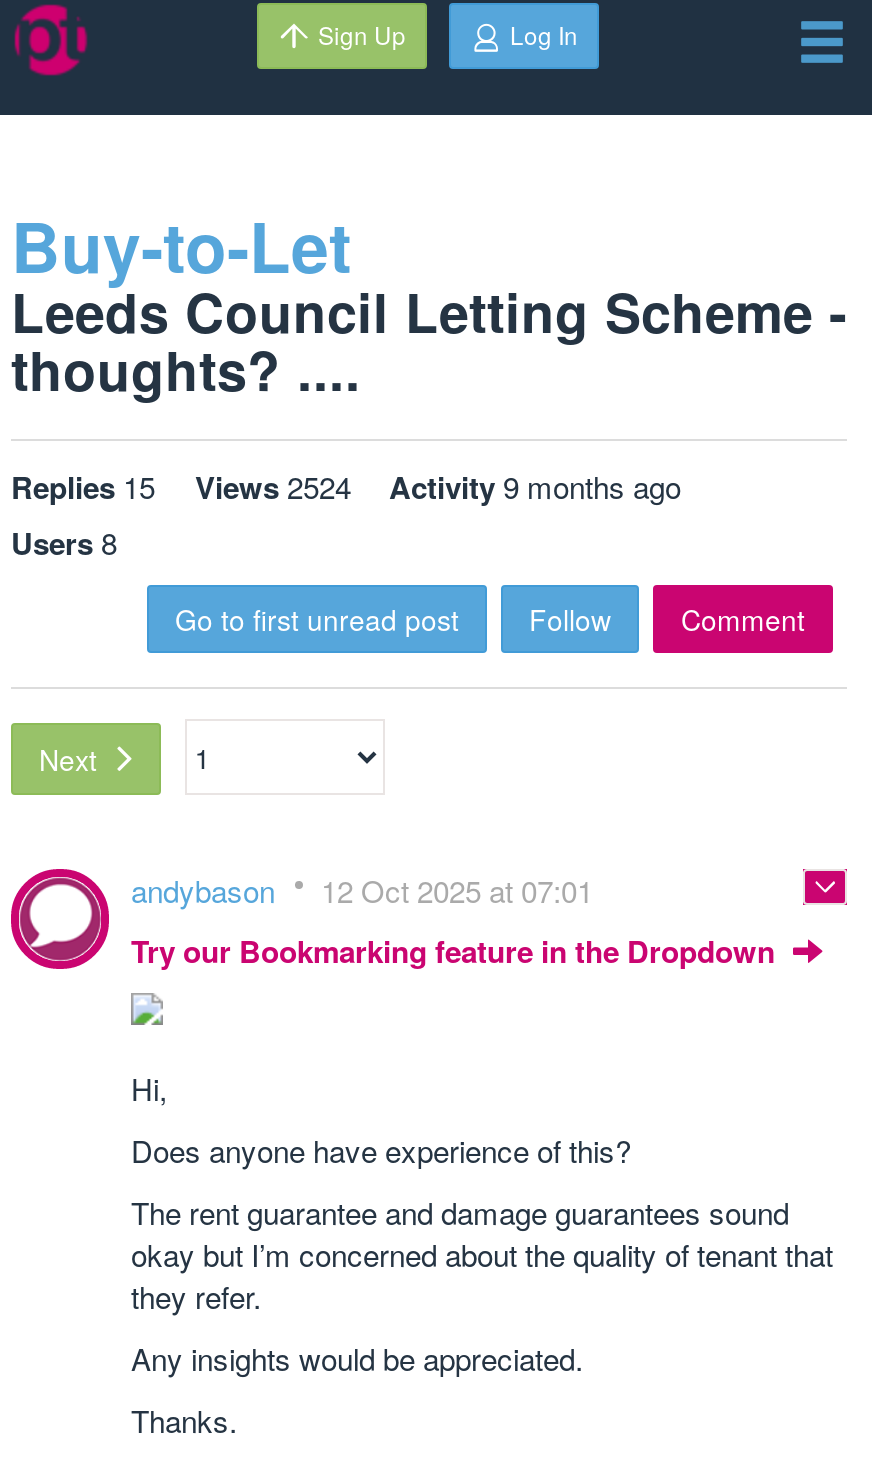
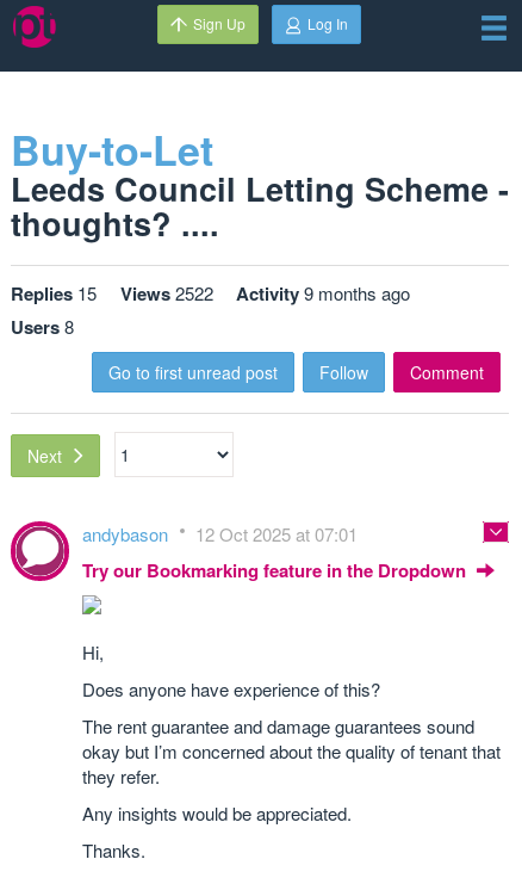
- Replies 15 Views 2524 Activity 9 months ago
+ Replies 15 Views 2522 Activity 9 months ago
